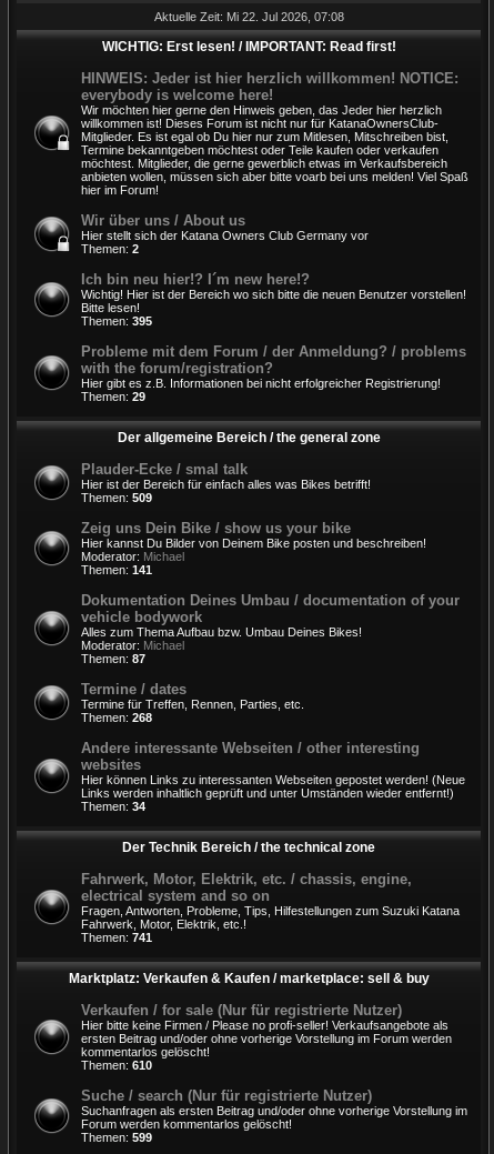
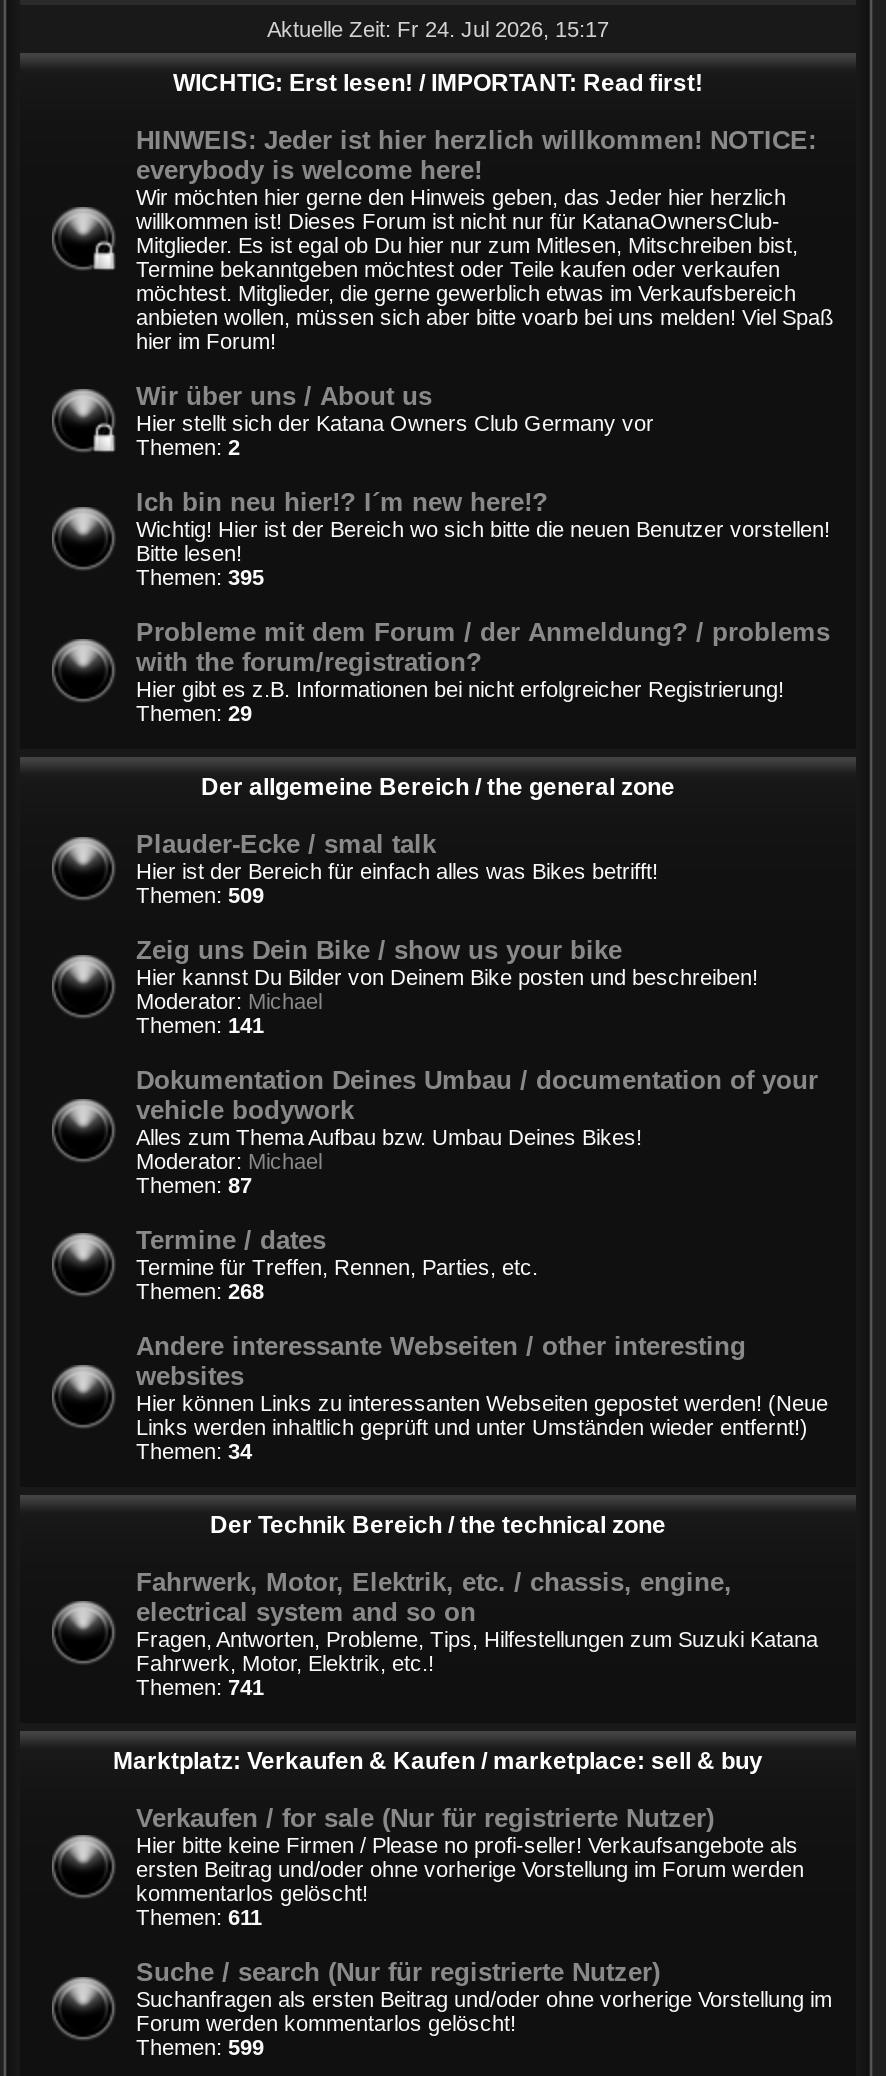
- Aktuelle Zeit: Mi 22. Jul 2026, 07:08
+ Aktuelle Zeit: Fr 24. Jul 2026, 15:17

- Themen: 610
+ Themen: 611
